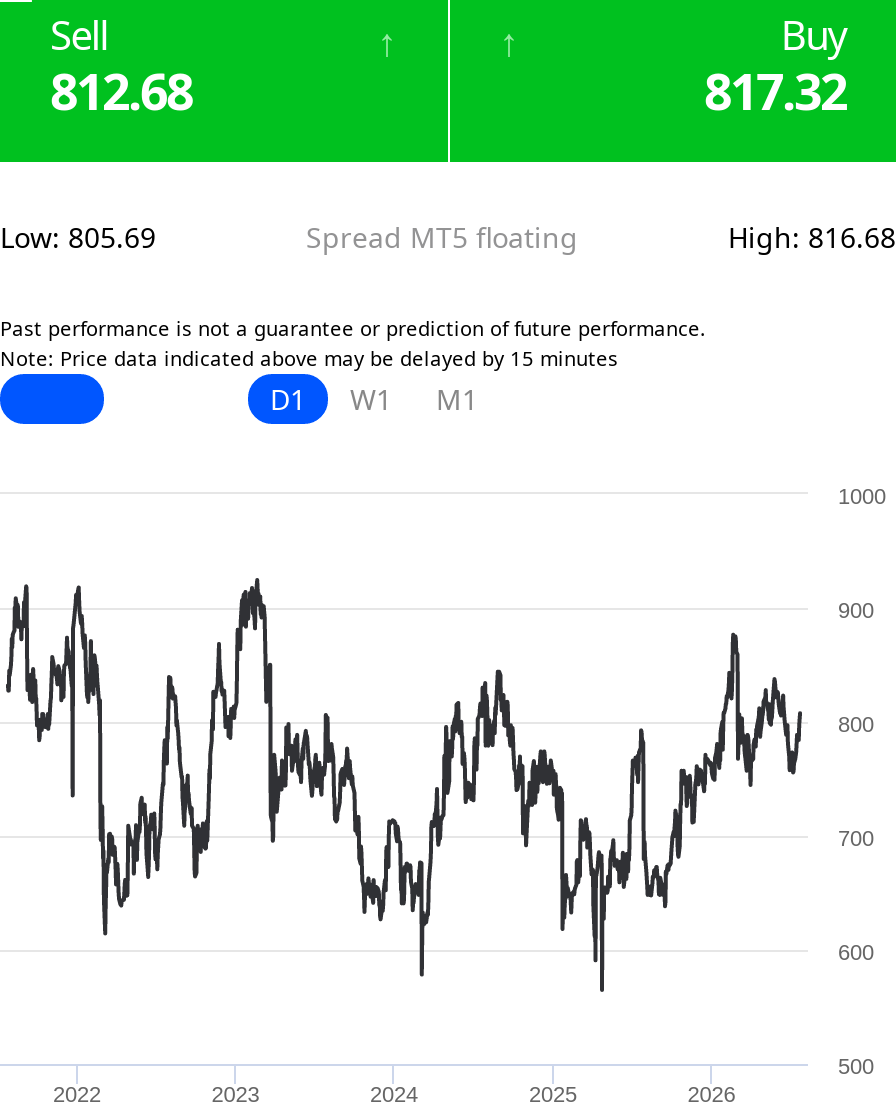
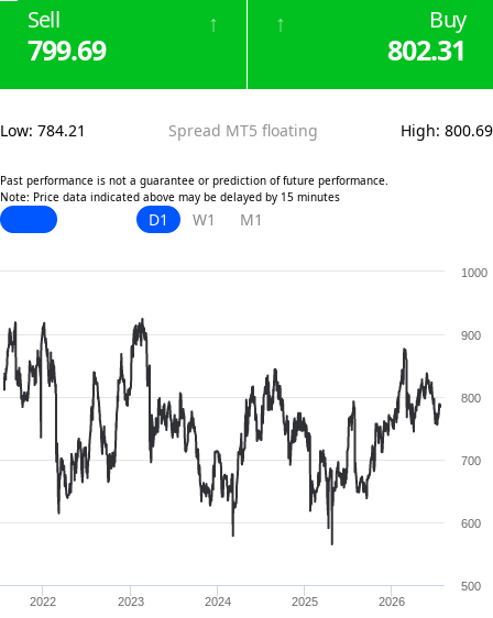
- 812.68
+ 799.69

- 817.32
+ 802.31

- Low: 805.69
+ Low: 784.21

- High: 816.68
+ High: 800.69
